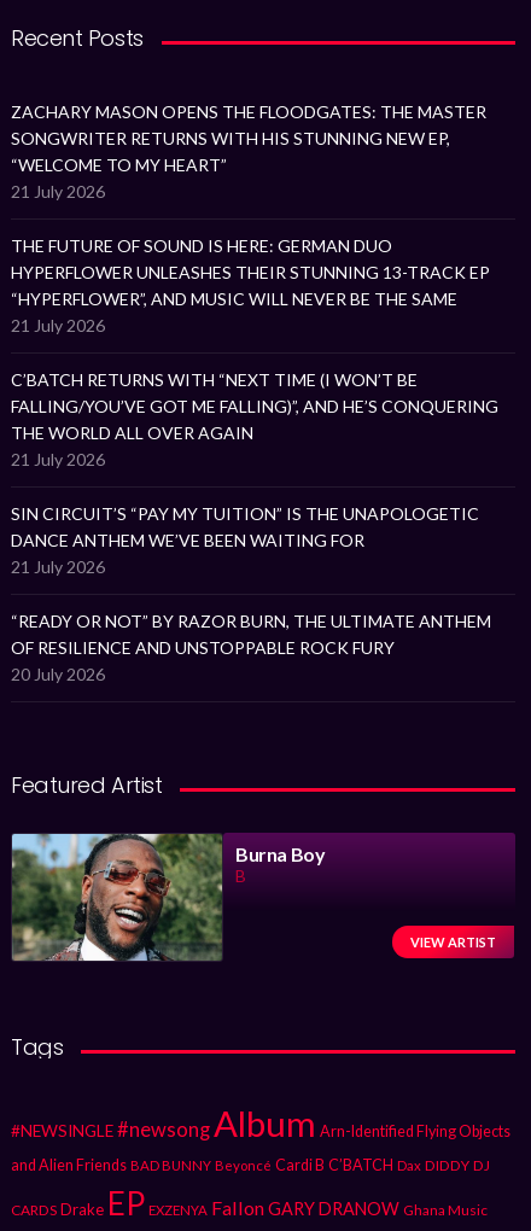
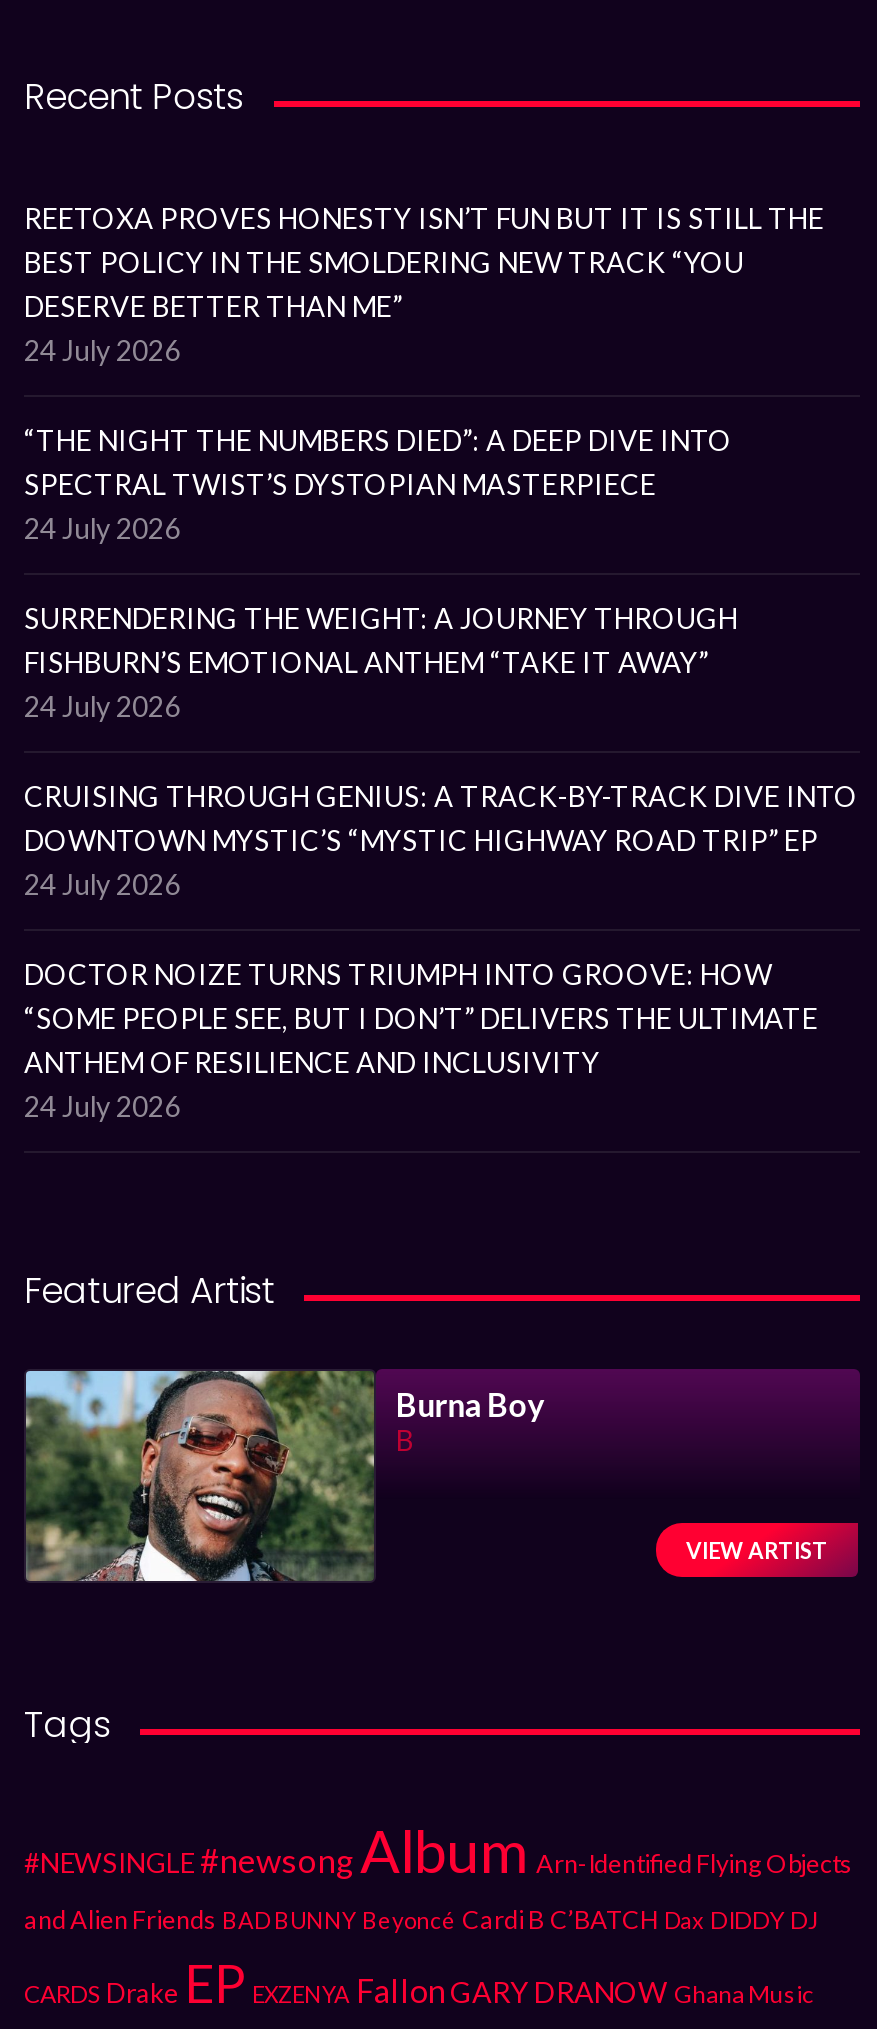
- ZACHARY MASON OPENS THE FLOODGATES: THE MASTER
- SONGWRITER RETURNS WITH HIS STUNNING NEW EP,
- “WELCOME TO MY HEART”
- 21 July 2026
+ REETOXA PROVES HONESTY ISN’T FUN BUT IT IS STILL THE
+ BEST POLICY IN THE SMOLDERING NEW TRACK “YOU
+ DESERVE BETTER THAN ME”
+ 24 July 2026

- THE FUTURE OF SOUND IS HERE: GERMAN DUO
- HYPERFLOWER UNLEASHES THEIR STUNNING 13-TRACK EP
- “HYPERFLOWER”, AND MUSIC WILL NEVER BE THE SAME
- 21 July 2026
+ “THE NIGHT THE NUMBERS DIED”: A DEEP DIVE INTO
+ SPECTRAL TWIST’S DYSTOPIAN MASTERPIECE
+ 24 July 2026

- C’BATCH RETURNS WITH “NEXT TIME (I WON’T BE
- FALLING/YOU’VE GOT ME FALLING)”, AND HE’S CONQUERING
- THE WORLD ALL OVER AGAIN
- 21 July 2026
+ SURRENDERING THE WEIGHT: A JOURNEY THROUGH
+ FISHBURN’S EMOTIONAL ANTHEM “TAKE IT AWAY”
+ 24 July 2026

- SIN CIRCUIT’S “PAY MY TUITION” IS THE UNAPOLOGETIC
- DANCE ANTHEM WE’VE BEEN WAITING FOR
- 21 July 2026
+ CRUISING THROUGH GENIUS: A TRACK-BY-TRACK DIVE INTO
+ DOWNTOWN MYSTIC’S “MYSTIC HIGHWAY ROAD TRIP” EP
+ 24 July 2026

- “READY OR NOT” BY RAZOR BURN, THE ULTIMATE ANTHEM
- OF RESILIENCE AND UNSTOPPABLE ROCK FURY
- 20 July 2026
+ DOCTOR NOIZE TURNS TRIUMPH INTO GROOVE: HOW
+ “SOME PEOPLE SEE, BUT I DON’T” DELIVERS THE ULTIMATE
+ ANTHEM OF RESILIENCE AND INCLUSIVITY
+ 24 July 2026
